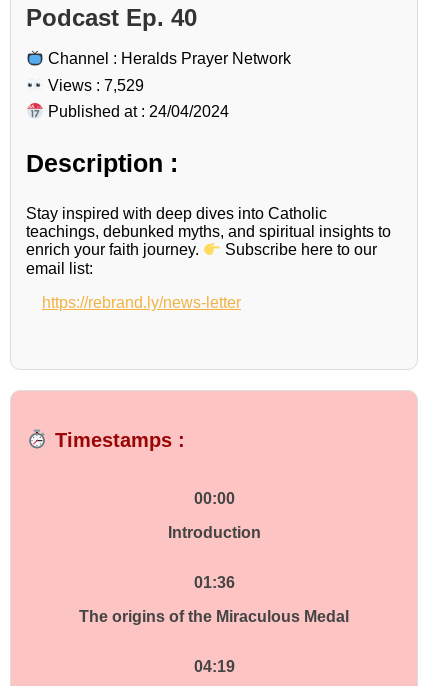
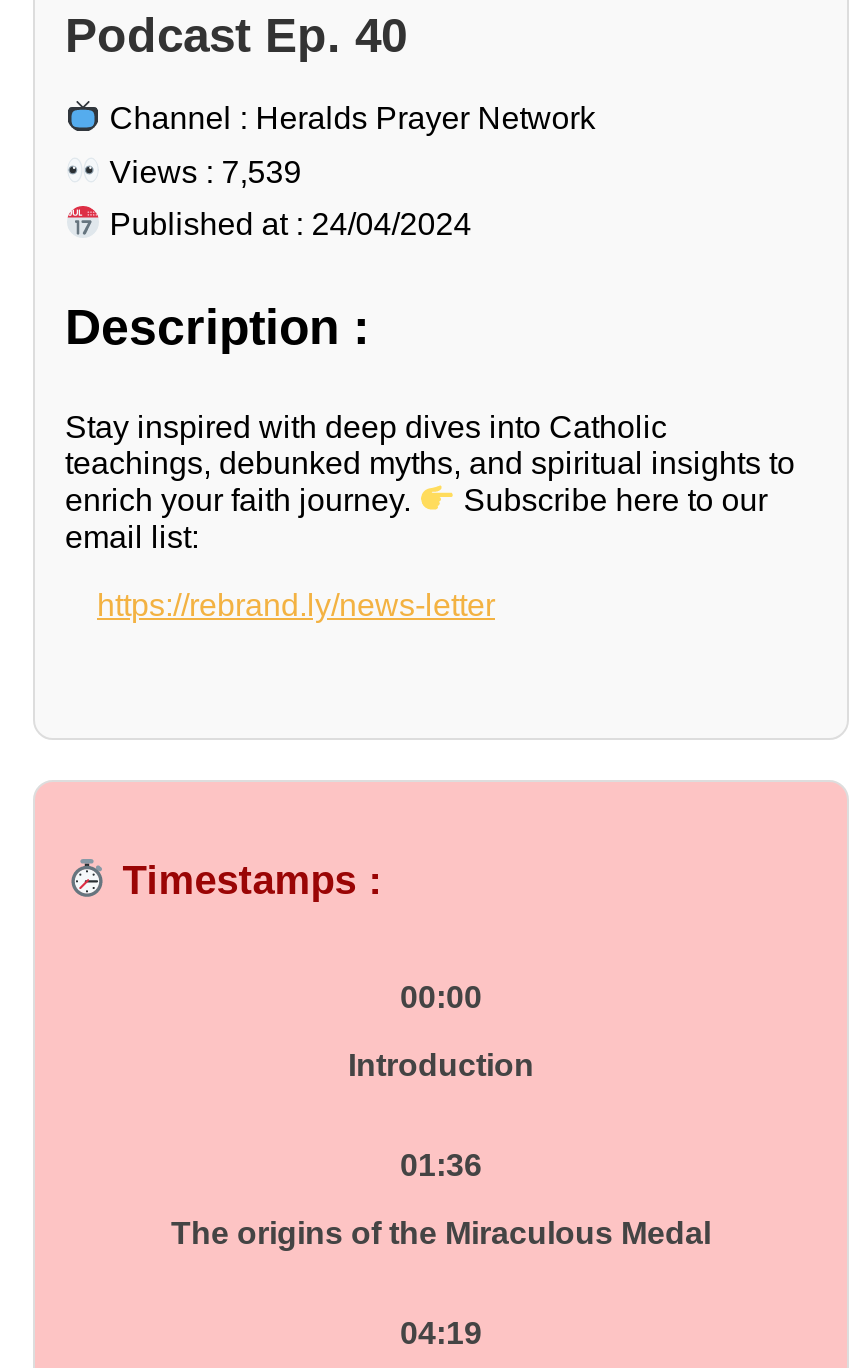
- Views : 7,529
+ Views : 7,539
